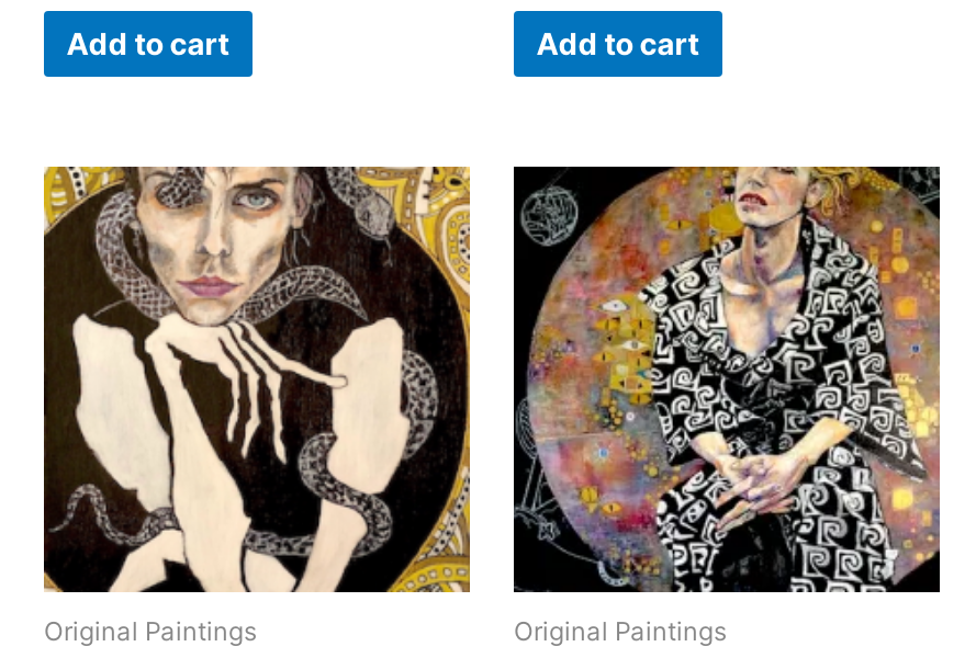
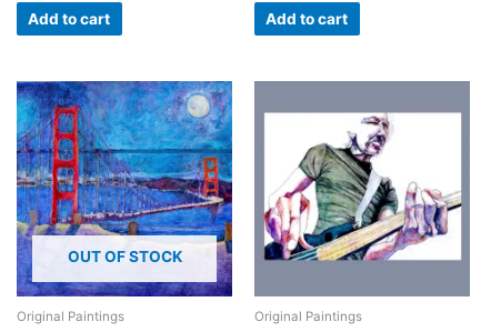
+ OUT OF STOCK

- [image]
+ [image]

- [image]
+ [image]
